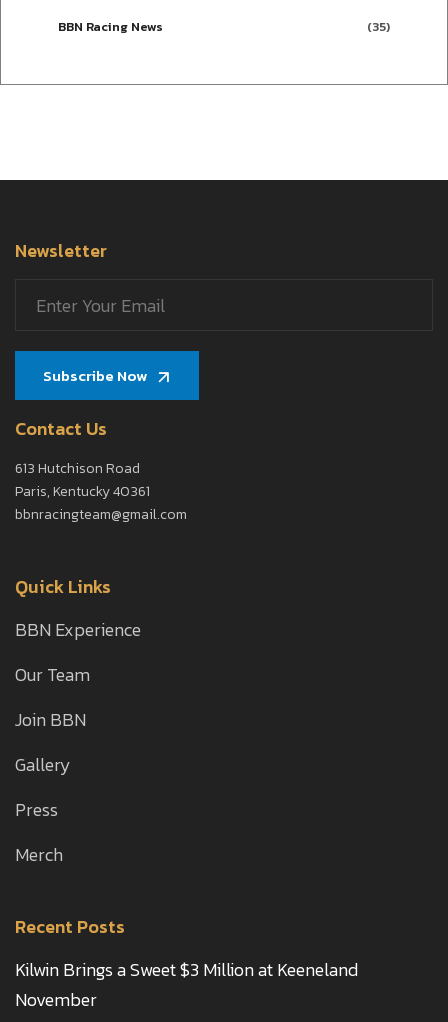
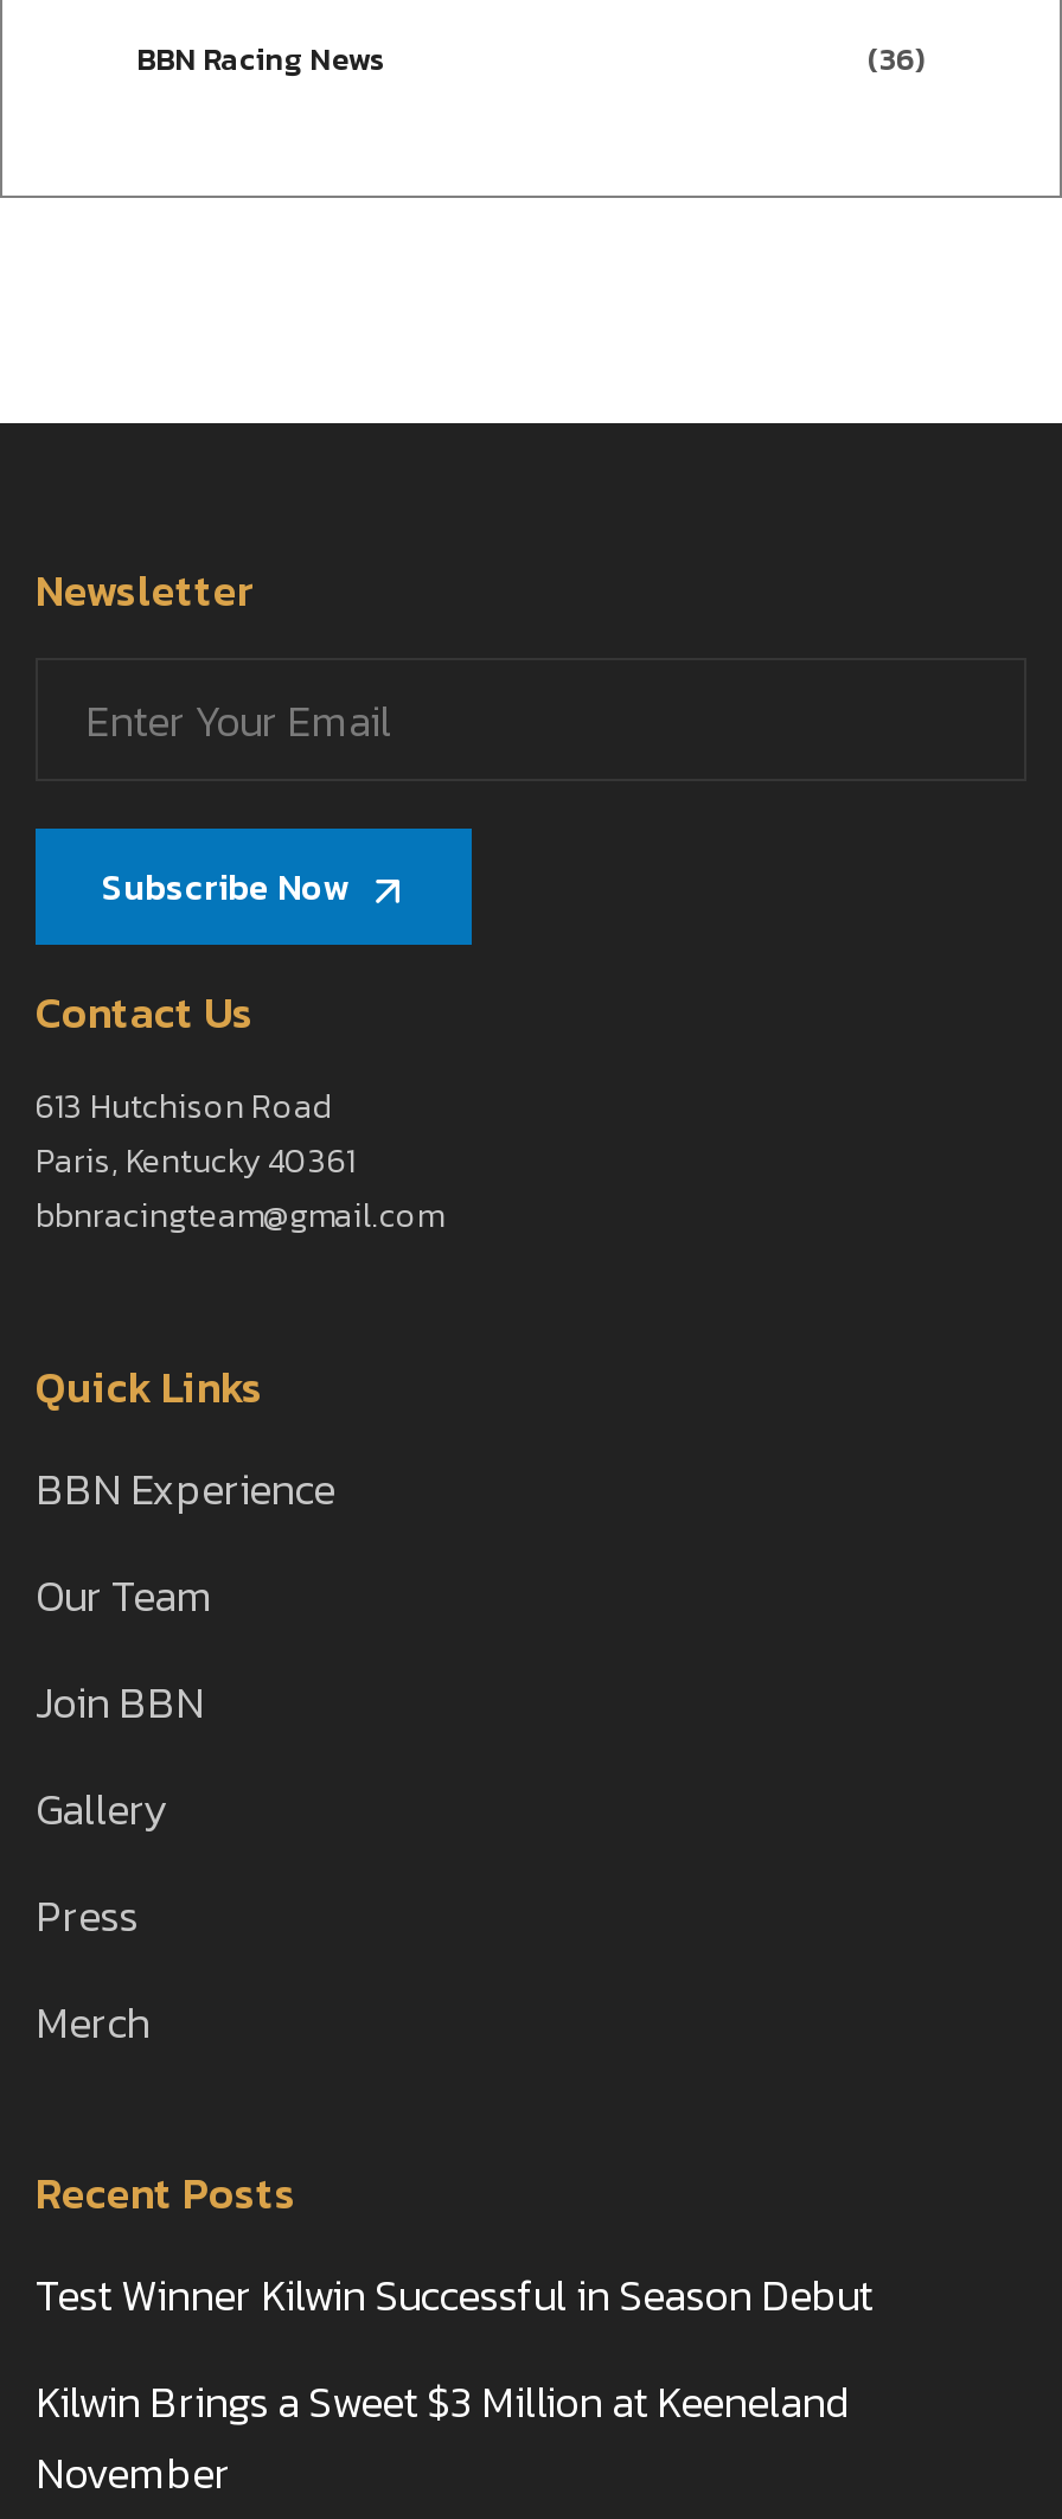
- (35)
+ (36)

+ Test Winner Kilwin Successful in Season Debut
